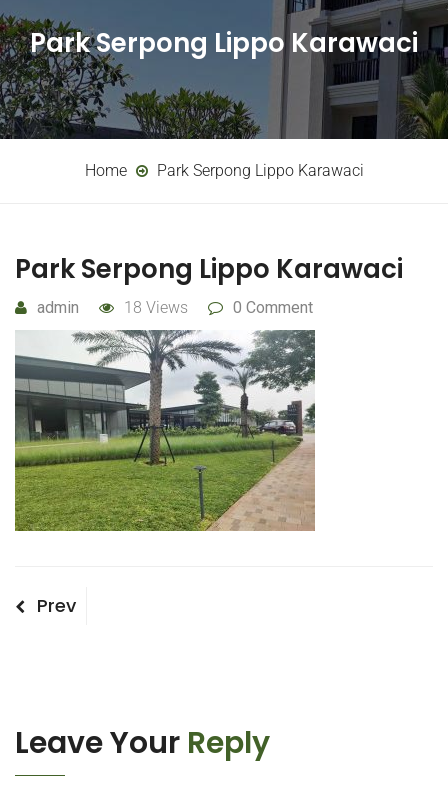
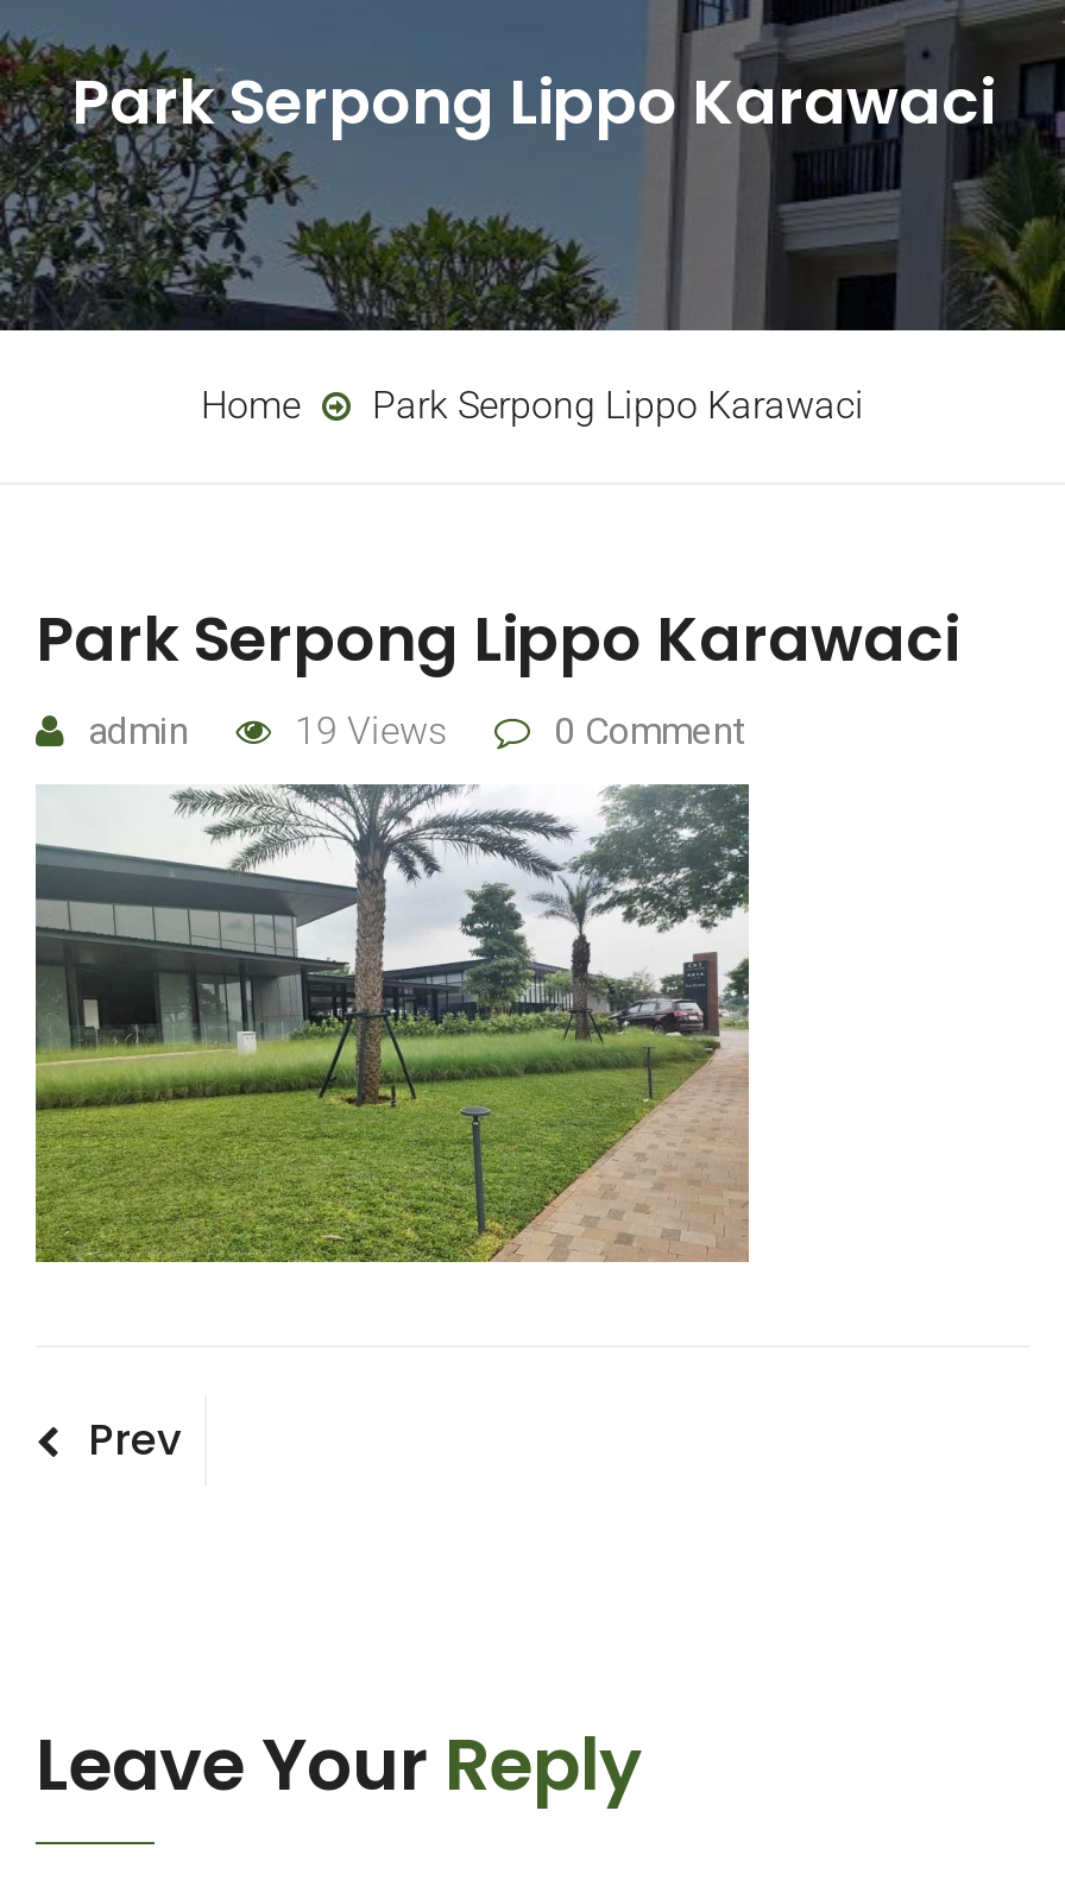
- 18 Views
+ 19 Views
